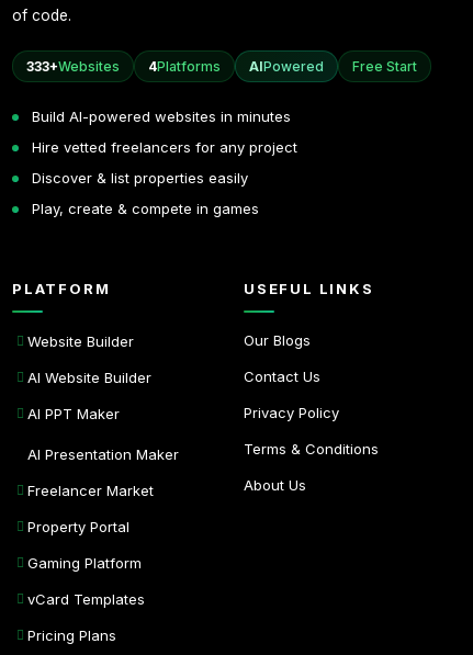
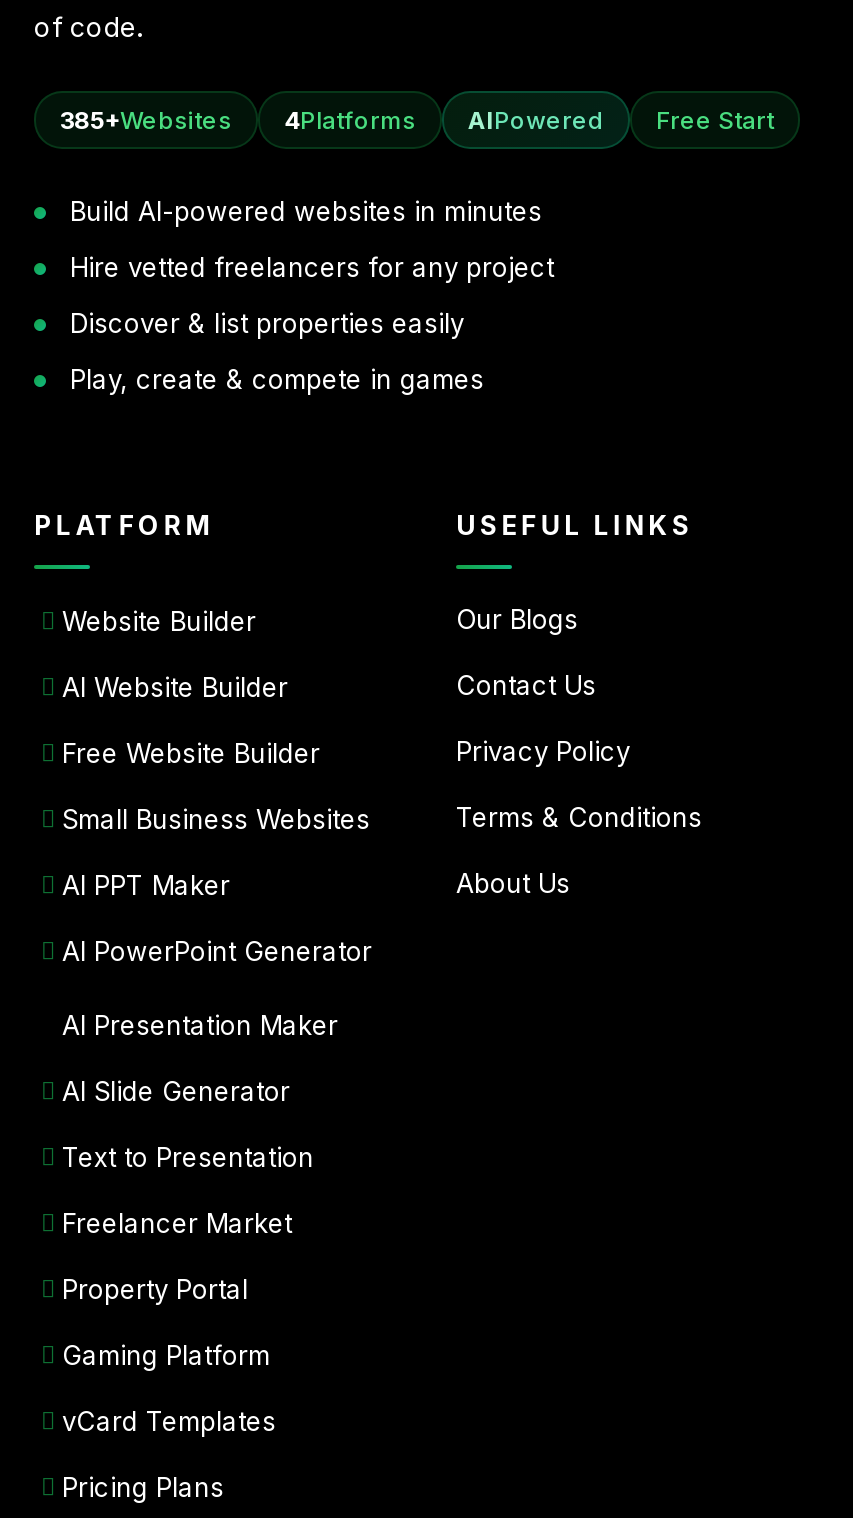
- 333+Websites 4Platforms AIPowered Free Start
+ 385+Websites 4Platforms AIPowered Free Start

+ Free Website Builder
+ Small Business Websites

+ AI PowerPoint Generator

+ AI Slide Generator
+ Text to Presentation
